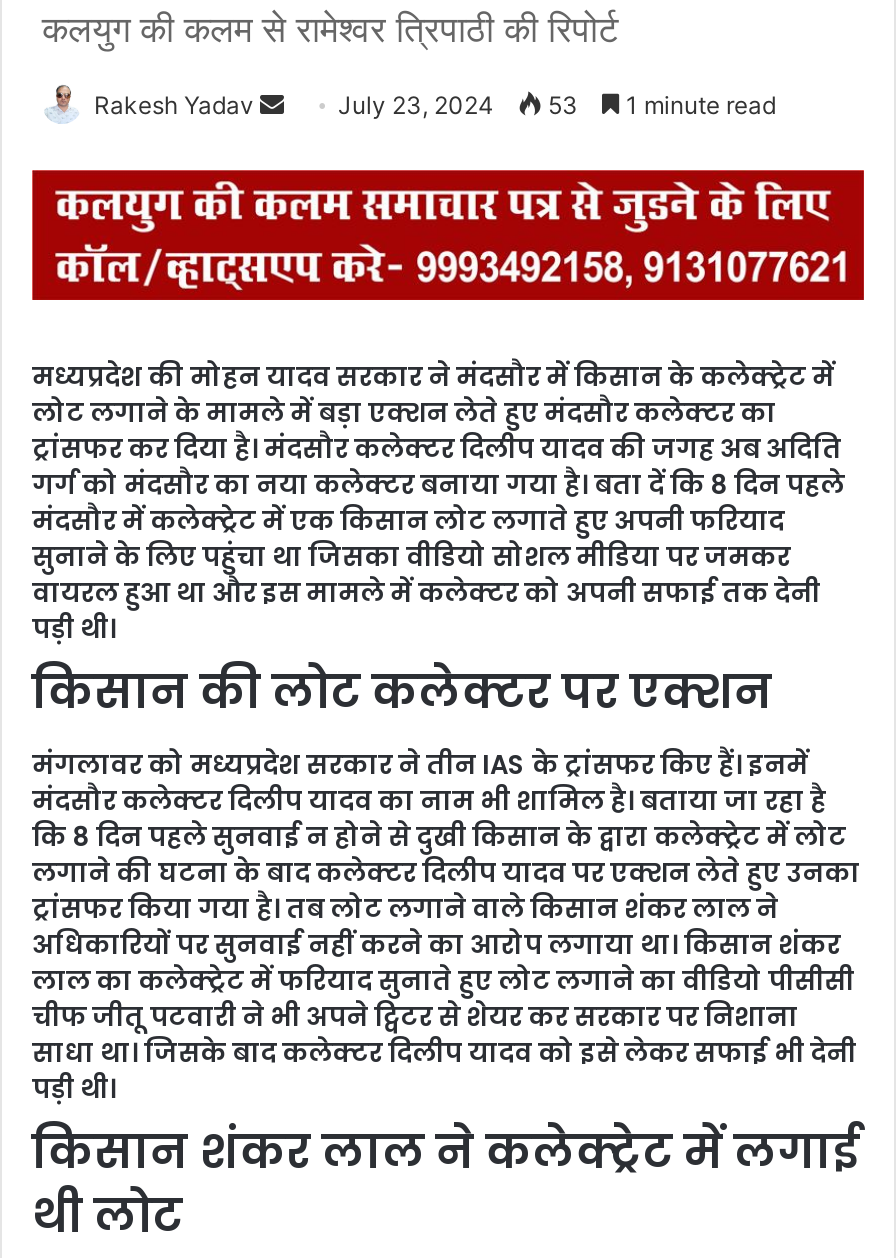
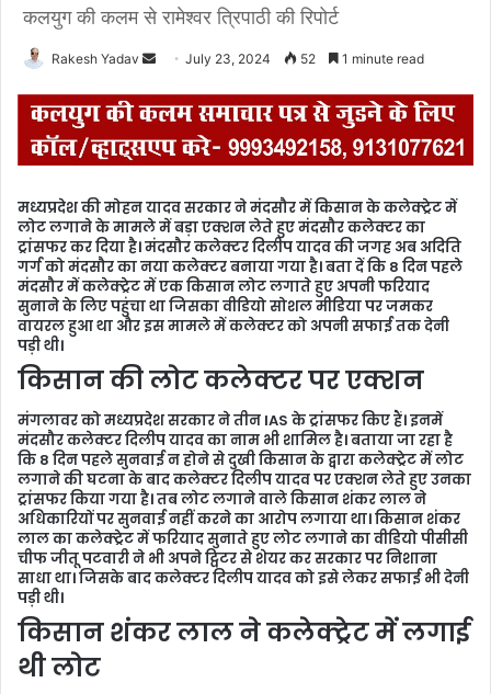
- 53
+ 52
